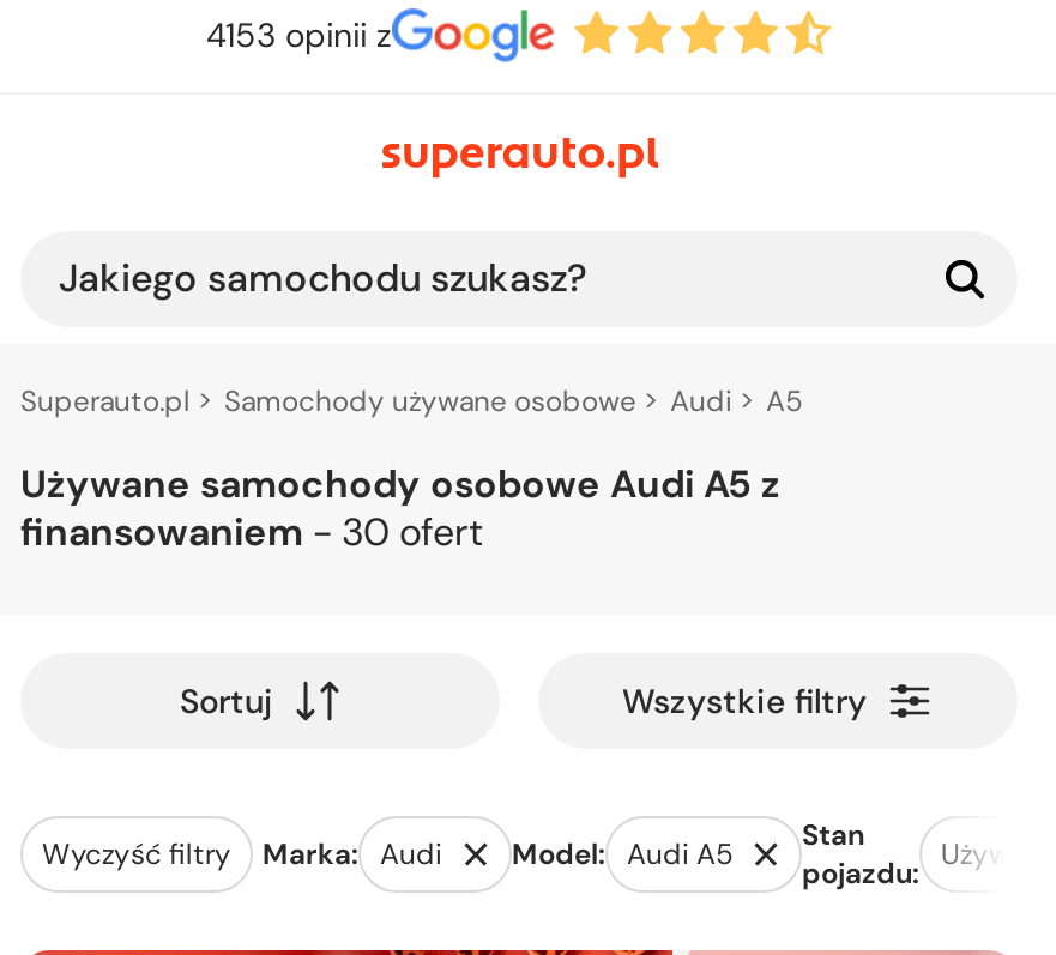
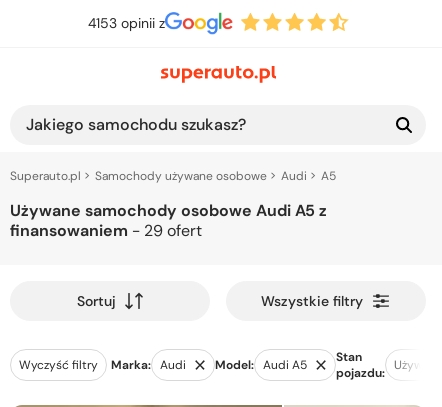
- finansowaniem - 30 ofert
+ finansowaniem - 29 ofert
